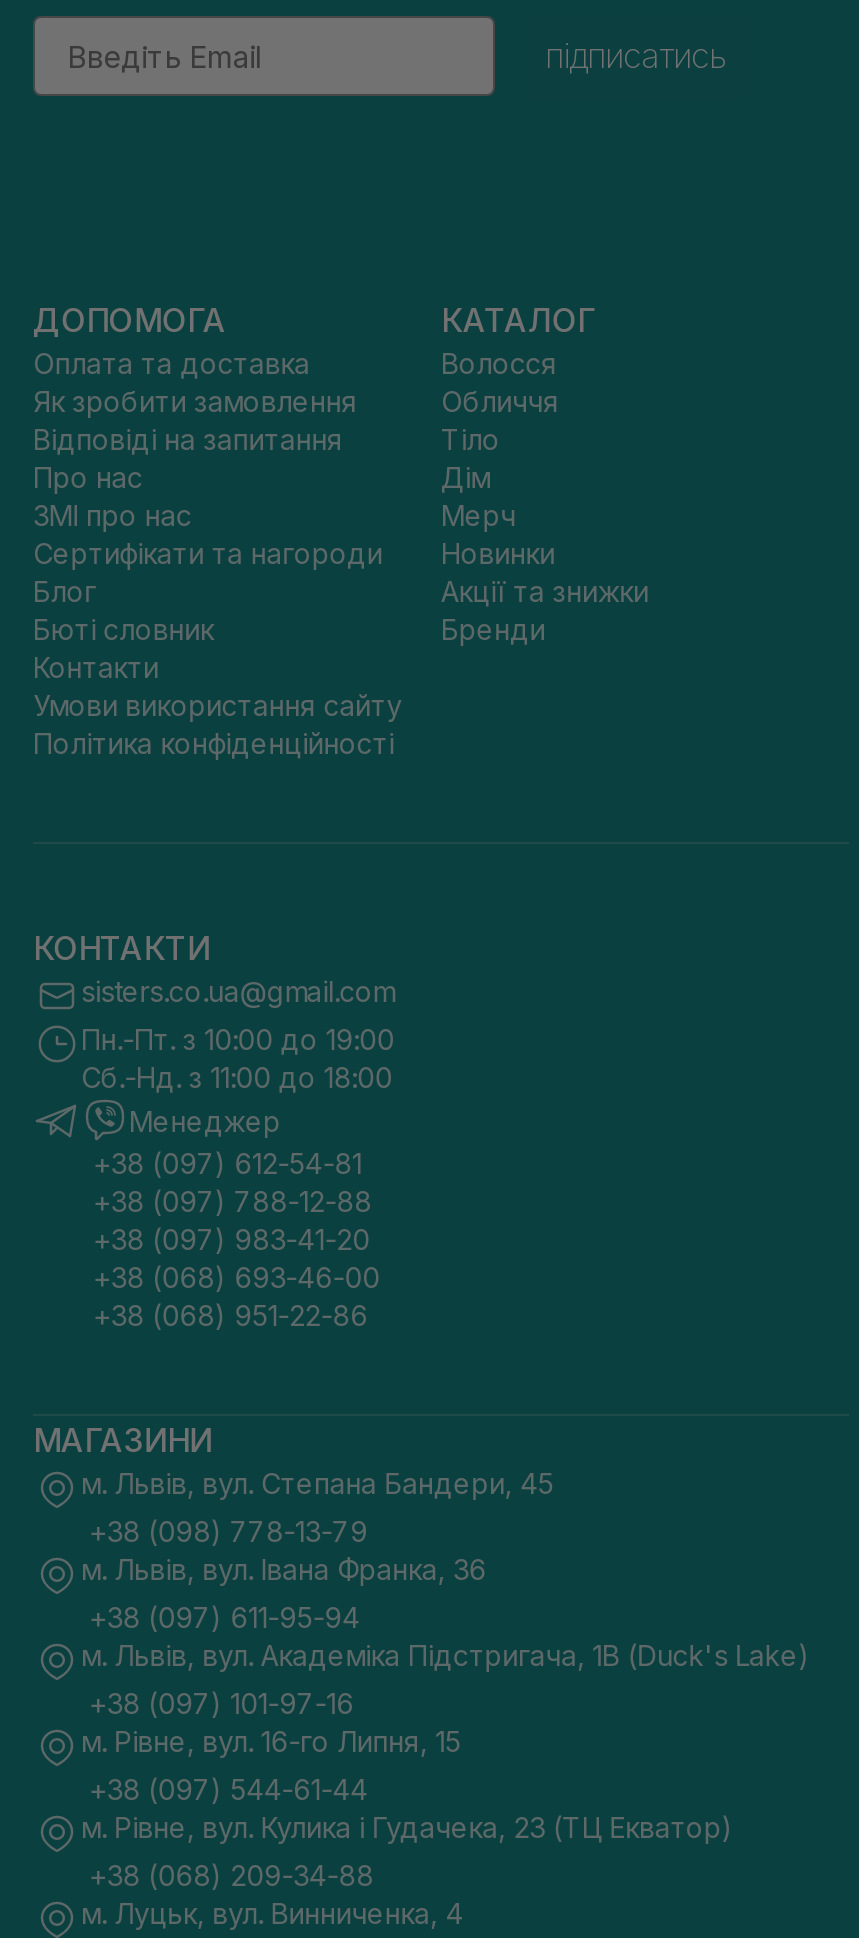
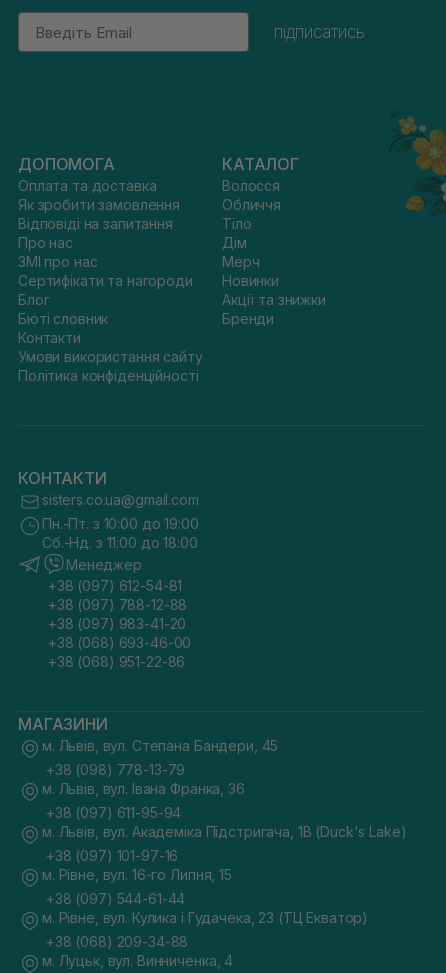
+ [image]
